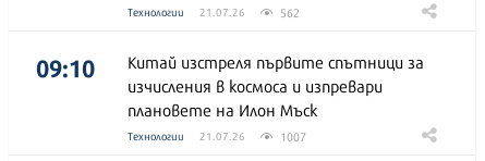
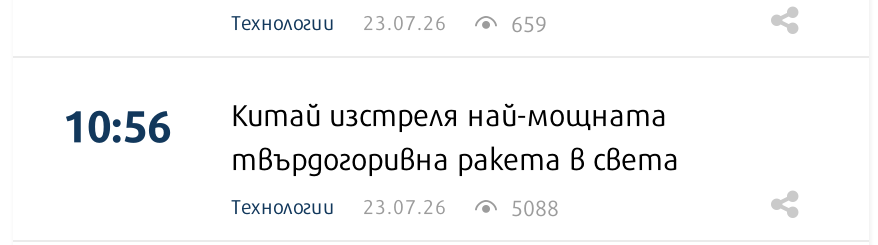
- 21.07.26
- 562
+ 23.07.26
+ 659

- 09:10
- Китай изстреля първите спътници за
- изчисления в космоса и изпревари
- плановете на Илон Мъск
+ 10:56
+ Китай изстреля най-мощната
+ твърдогоривна ракета в света

- 21.07.26
- 1007
+ 23.07.26
+ 5088
